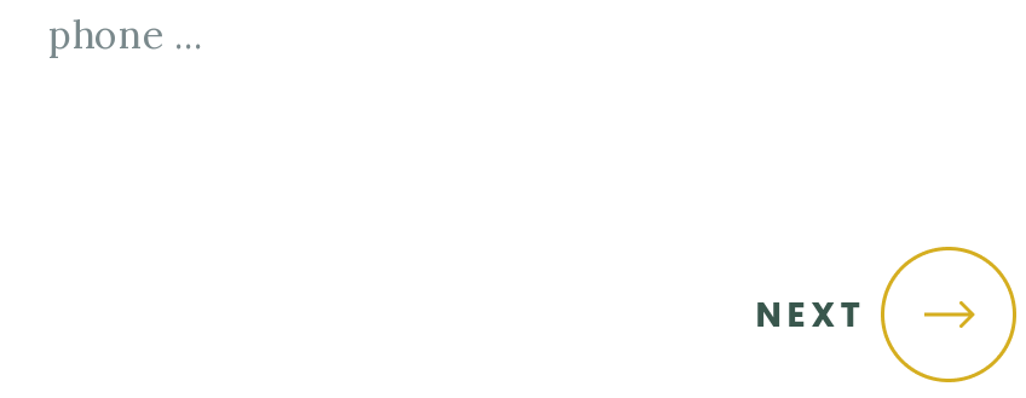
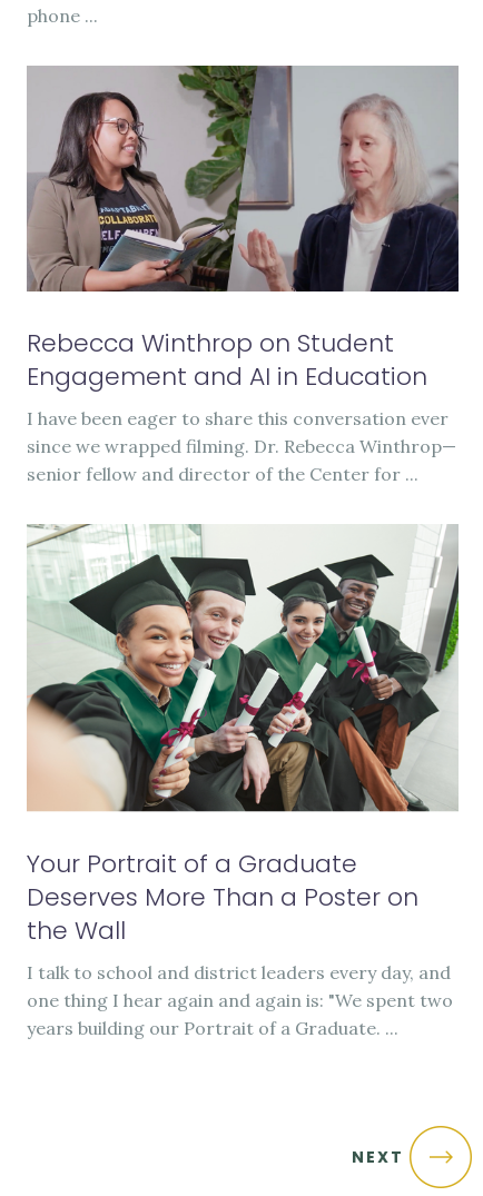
+ [image]
+ Rebecca Winthrop on Student
+ Engagement and AI in Education
+ I have been eager to share this conversation ever
+ since we wrapped filming. Dr. Rebecca Winthrop—
+ senior fellow and director of the Center for ...

+ [image]
+ Your Portrait of a Graduate
+ Deserves More Than a Poster on
+ the Wall
+ I talk to school and district leaders every day, and
+ one thing I hear again and again is: "We spent two
+ years building our Portrait of a Graduate. ...
